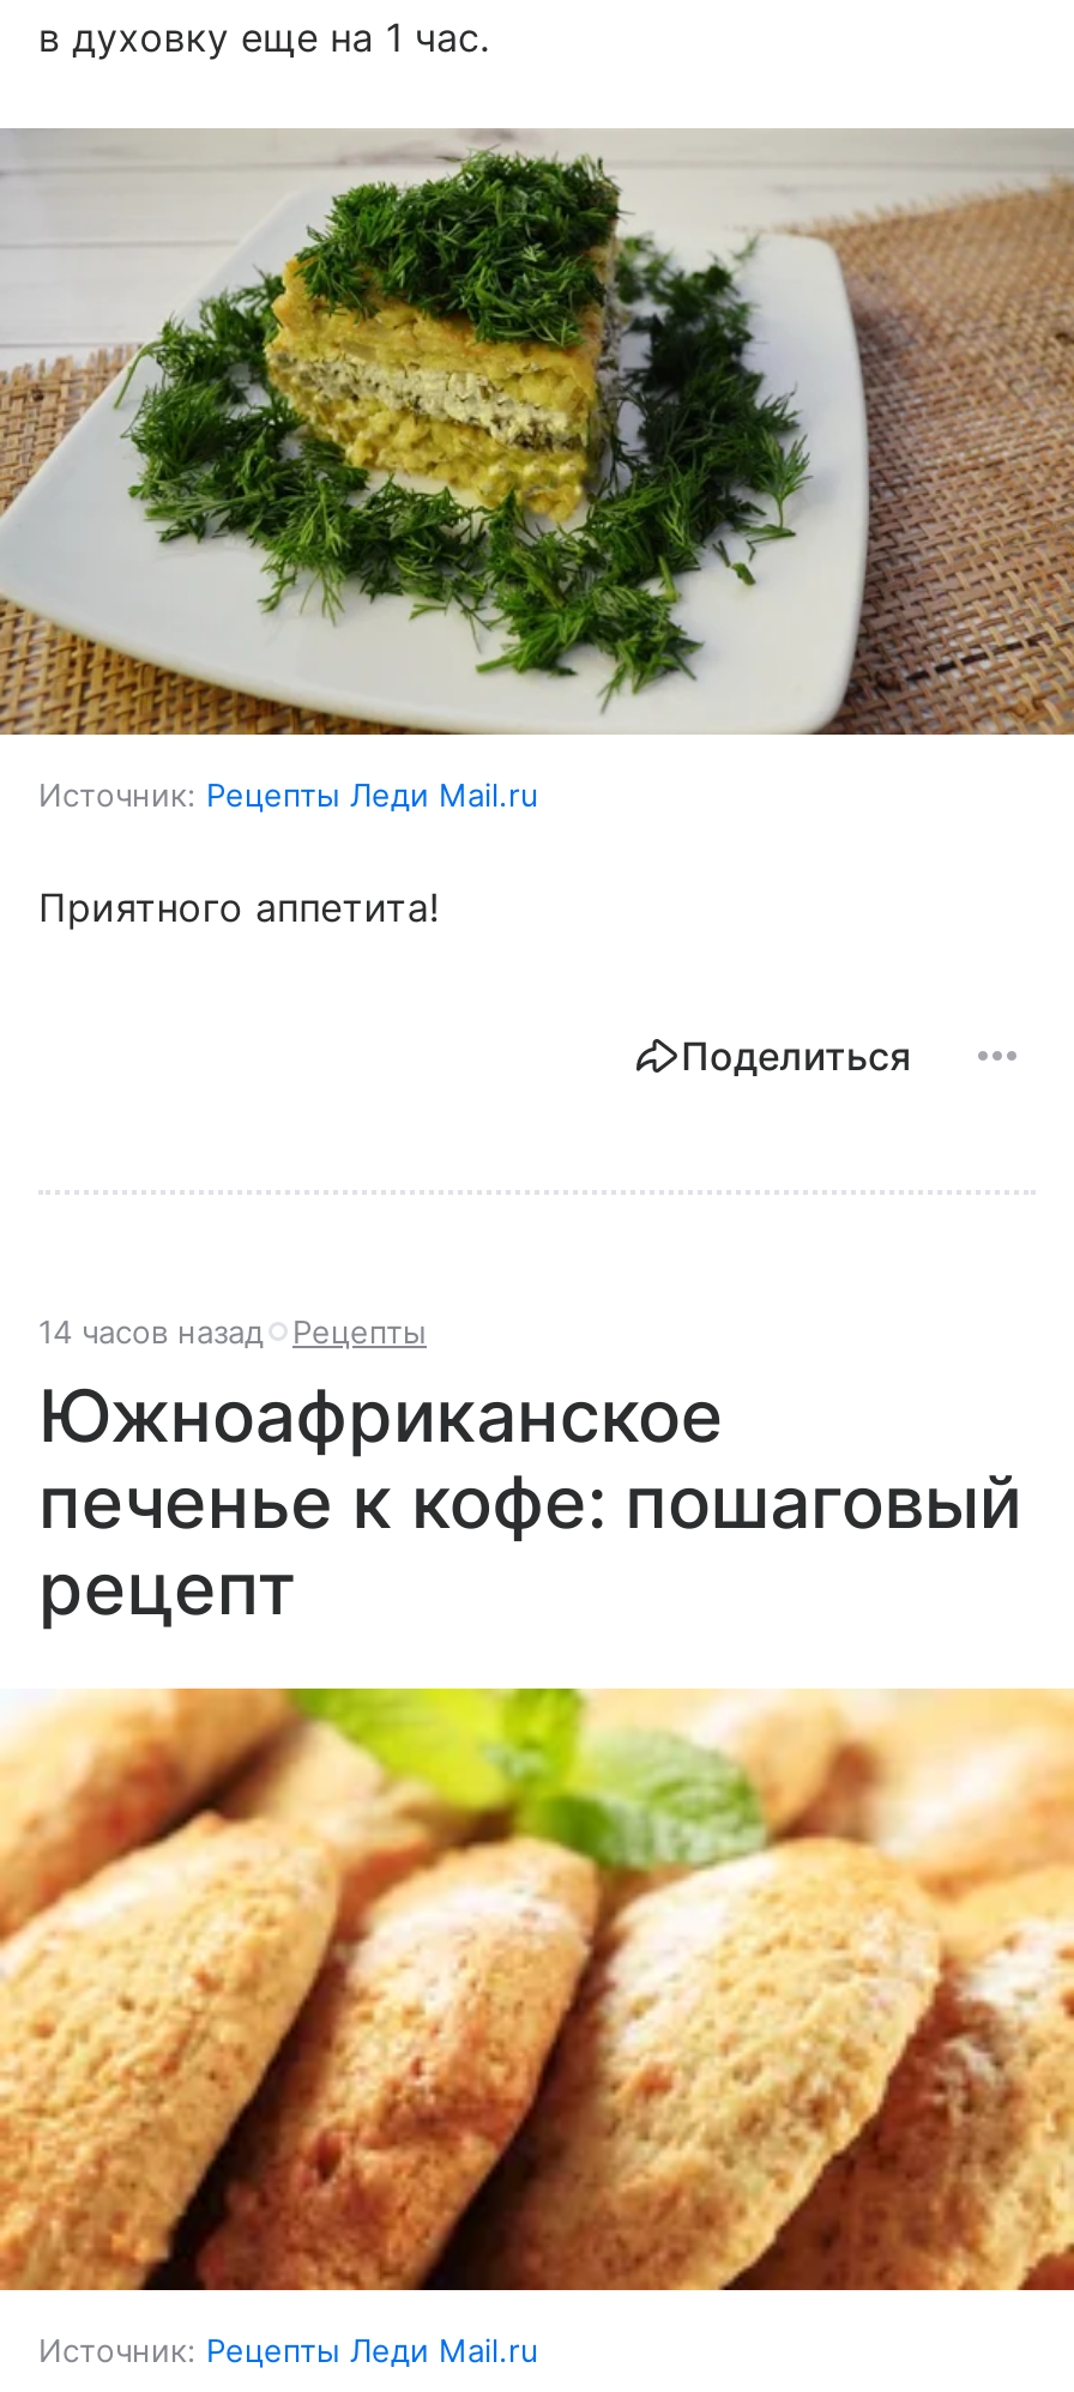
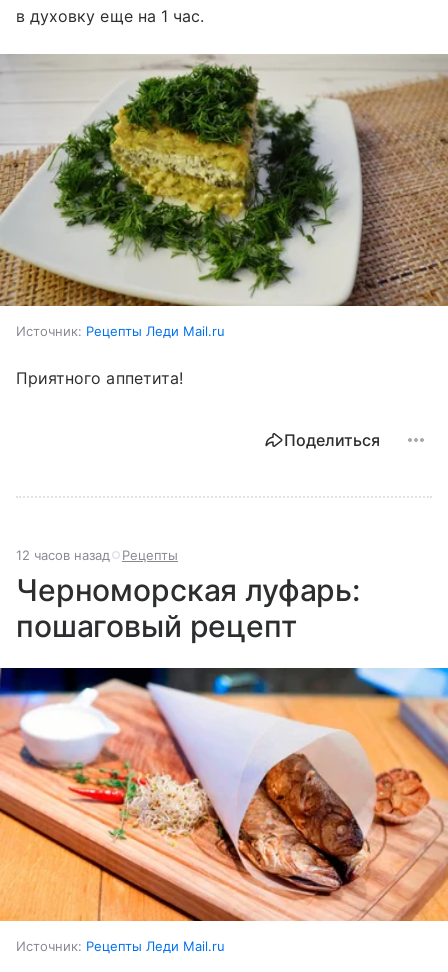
- 14 часов назад Рецепты
+ 12 часов назад Рецепты

- Южноафриканское
- печенье к кофе: пошаговый
- рецепт
+ Черноморская луфарь:
+ пошаговый рецепт

- [image]
+ [image]
